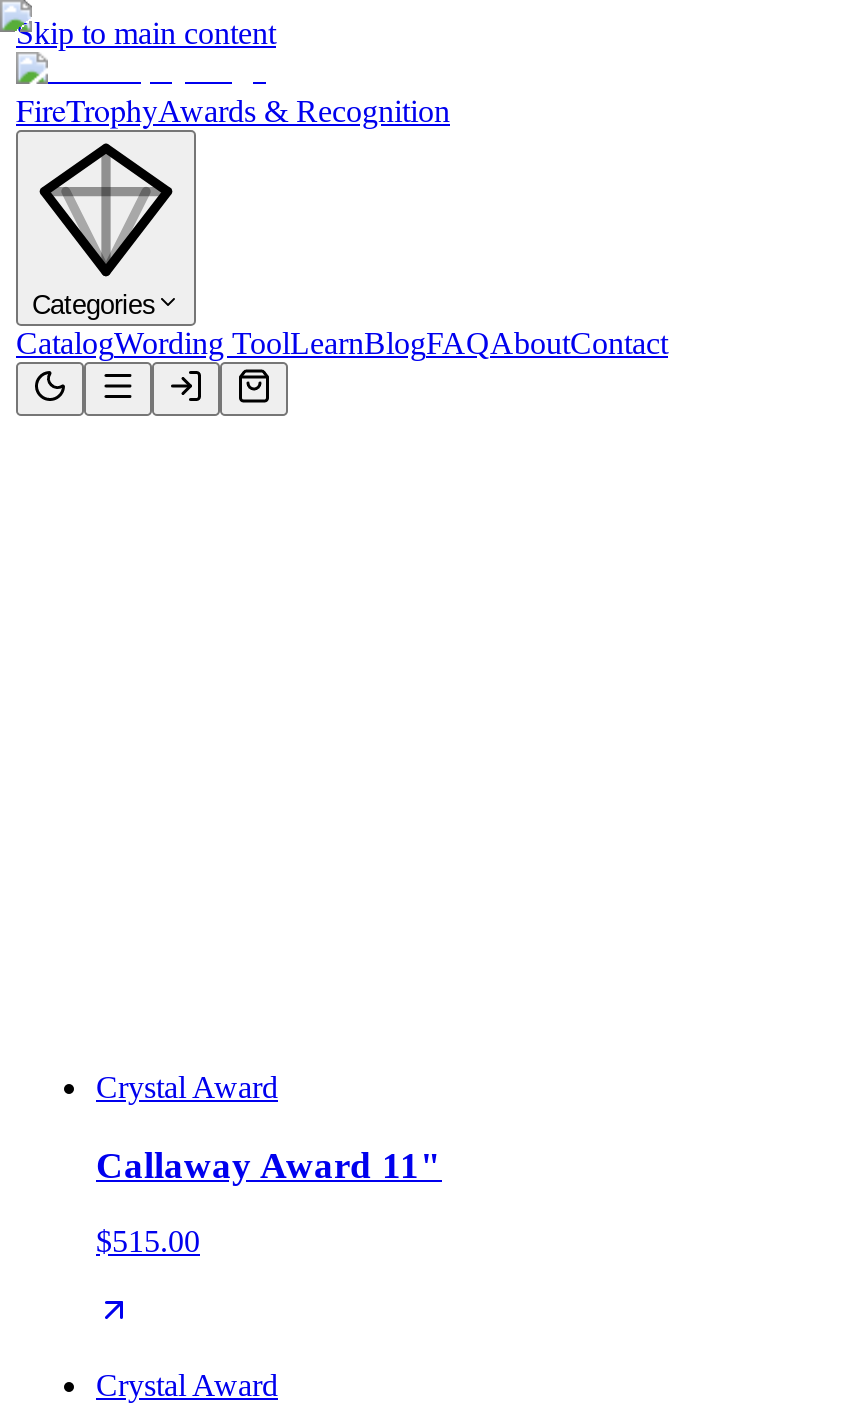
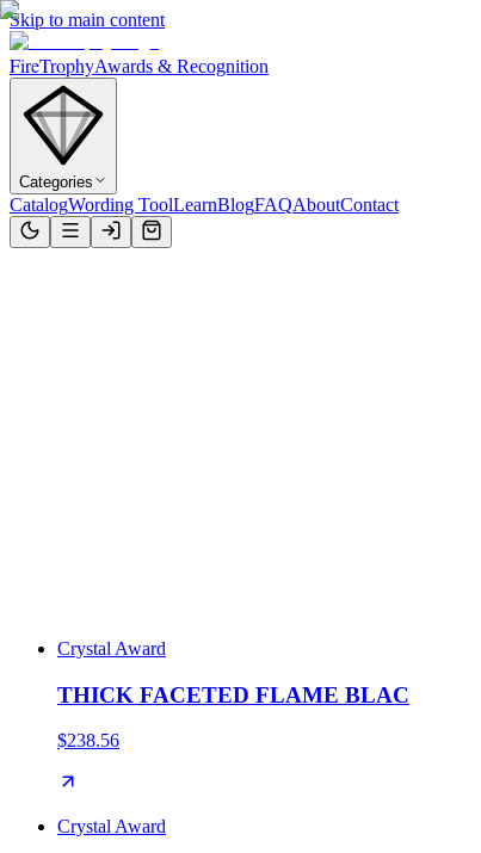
- Callaway Award 11"
+ THICK FACETED FLAME BLAC

- $515.00
+ $238.56
